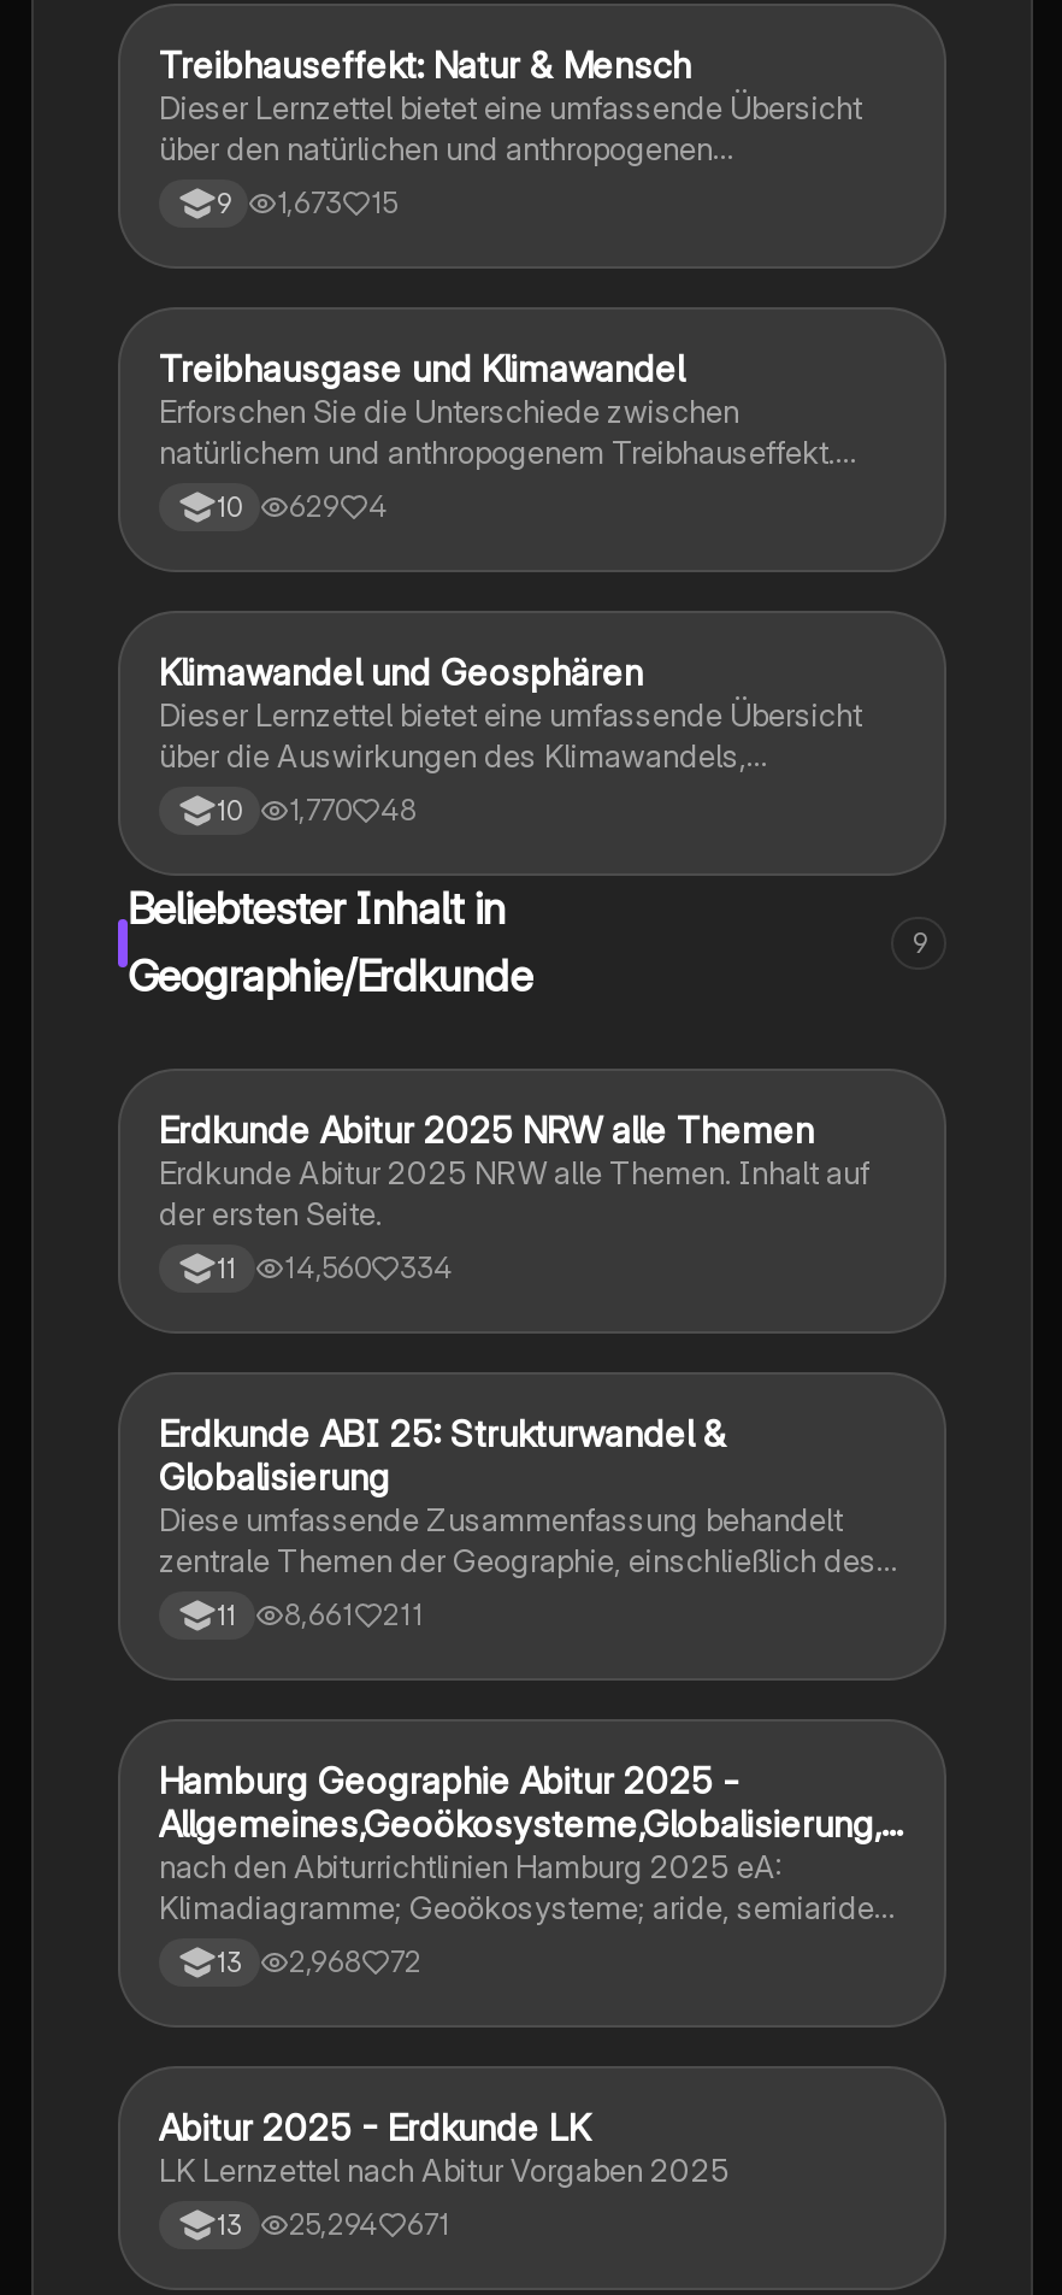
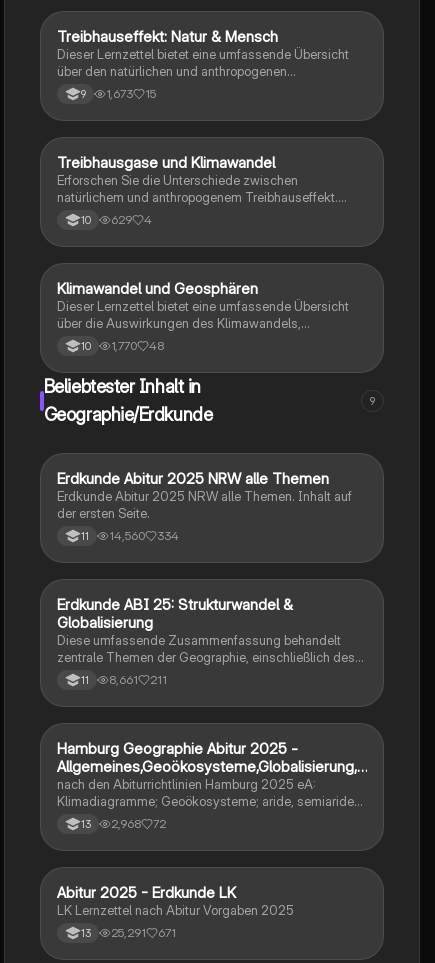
- 13 25,294 671
+ 13 25,291 671
